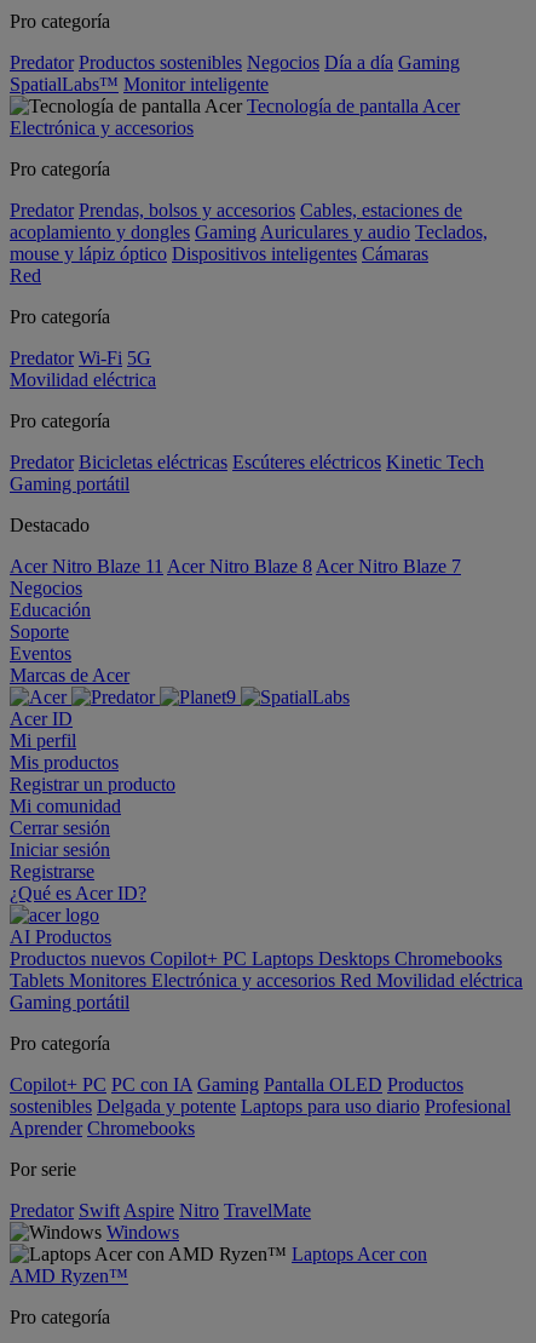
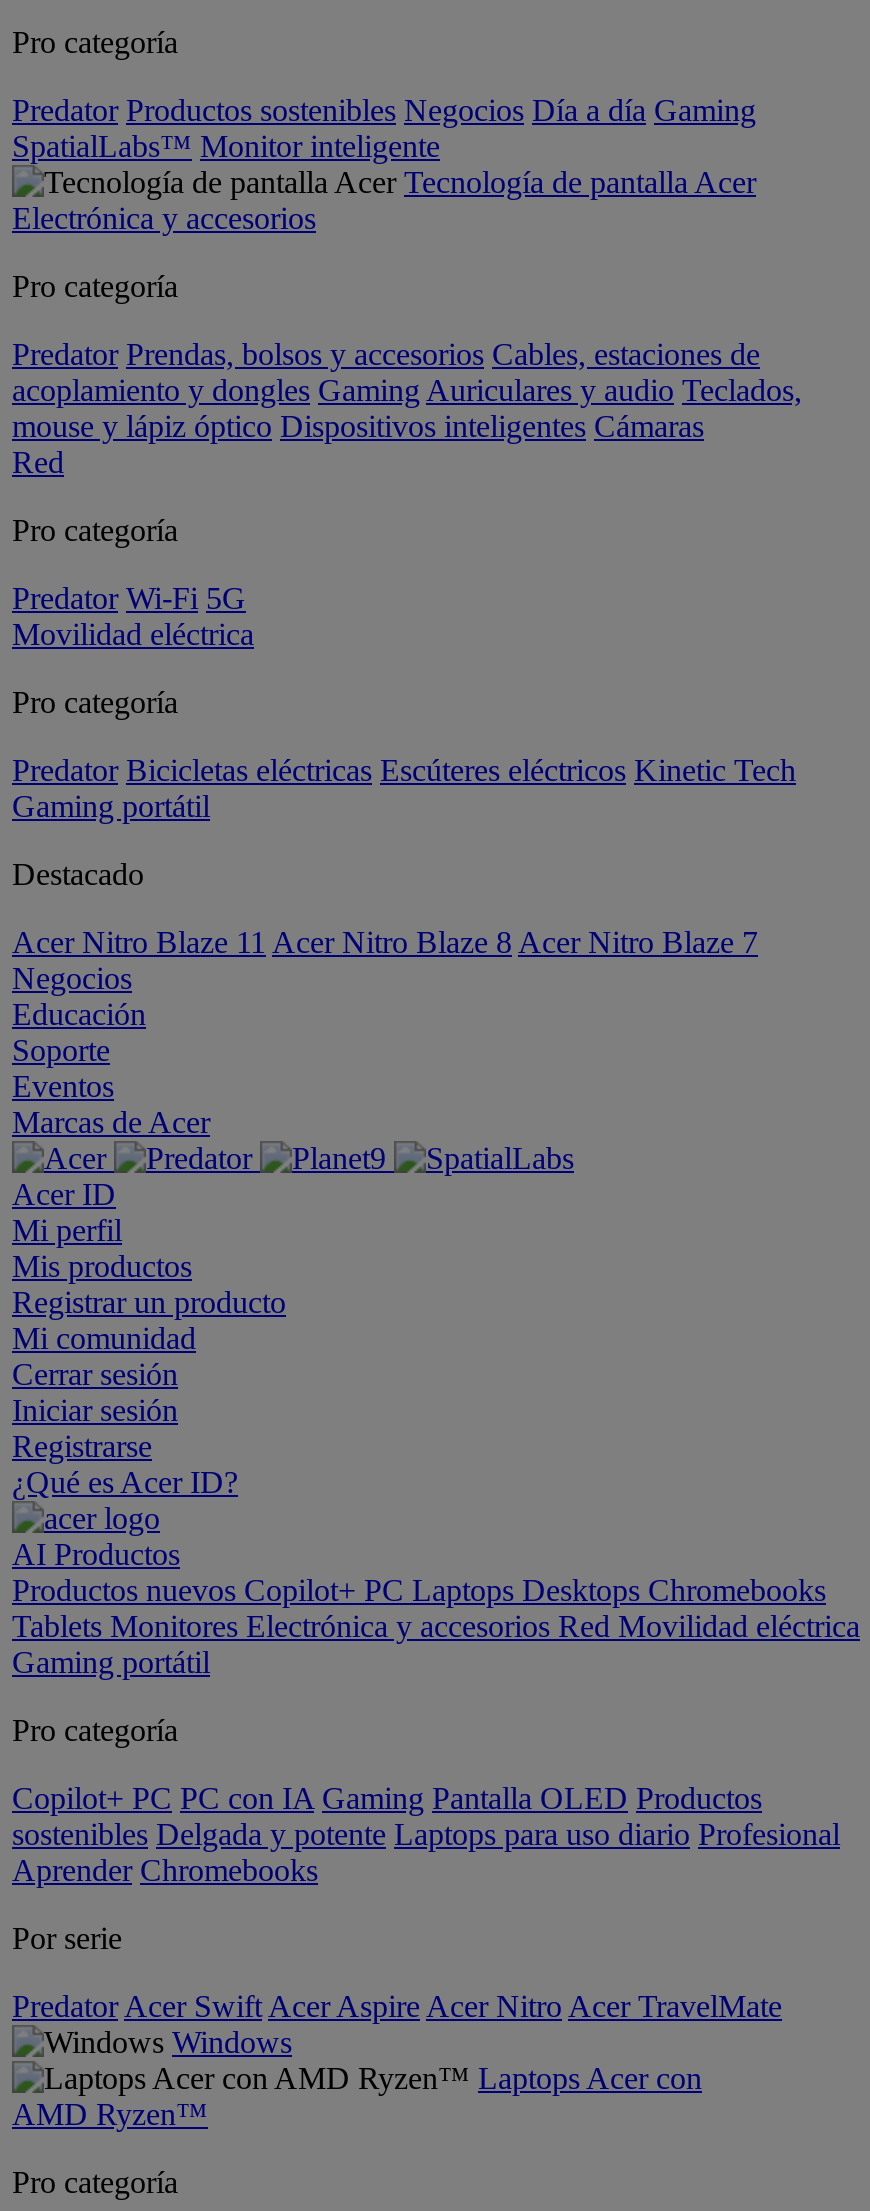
- Predator Swift Aspire Nitro TravelMate
+ Predator Acer Swift Acer Aspire Acer Nitro Acer TravelMate
